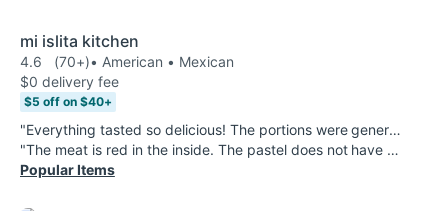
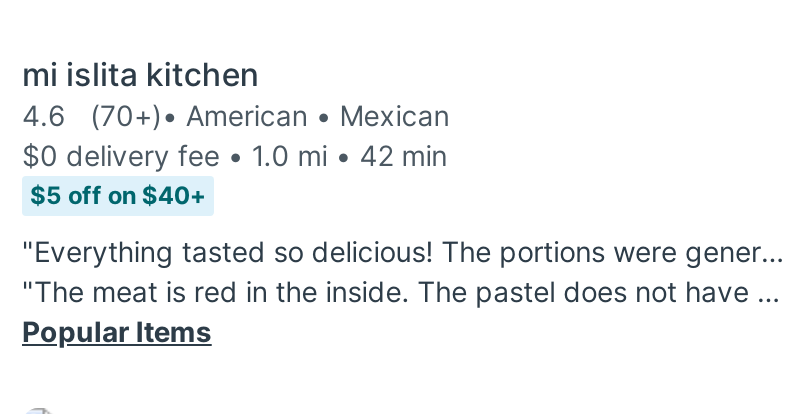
- $0 delivery fee
+ $0 delivery fee • 1.0 mi • 42 min
